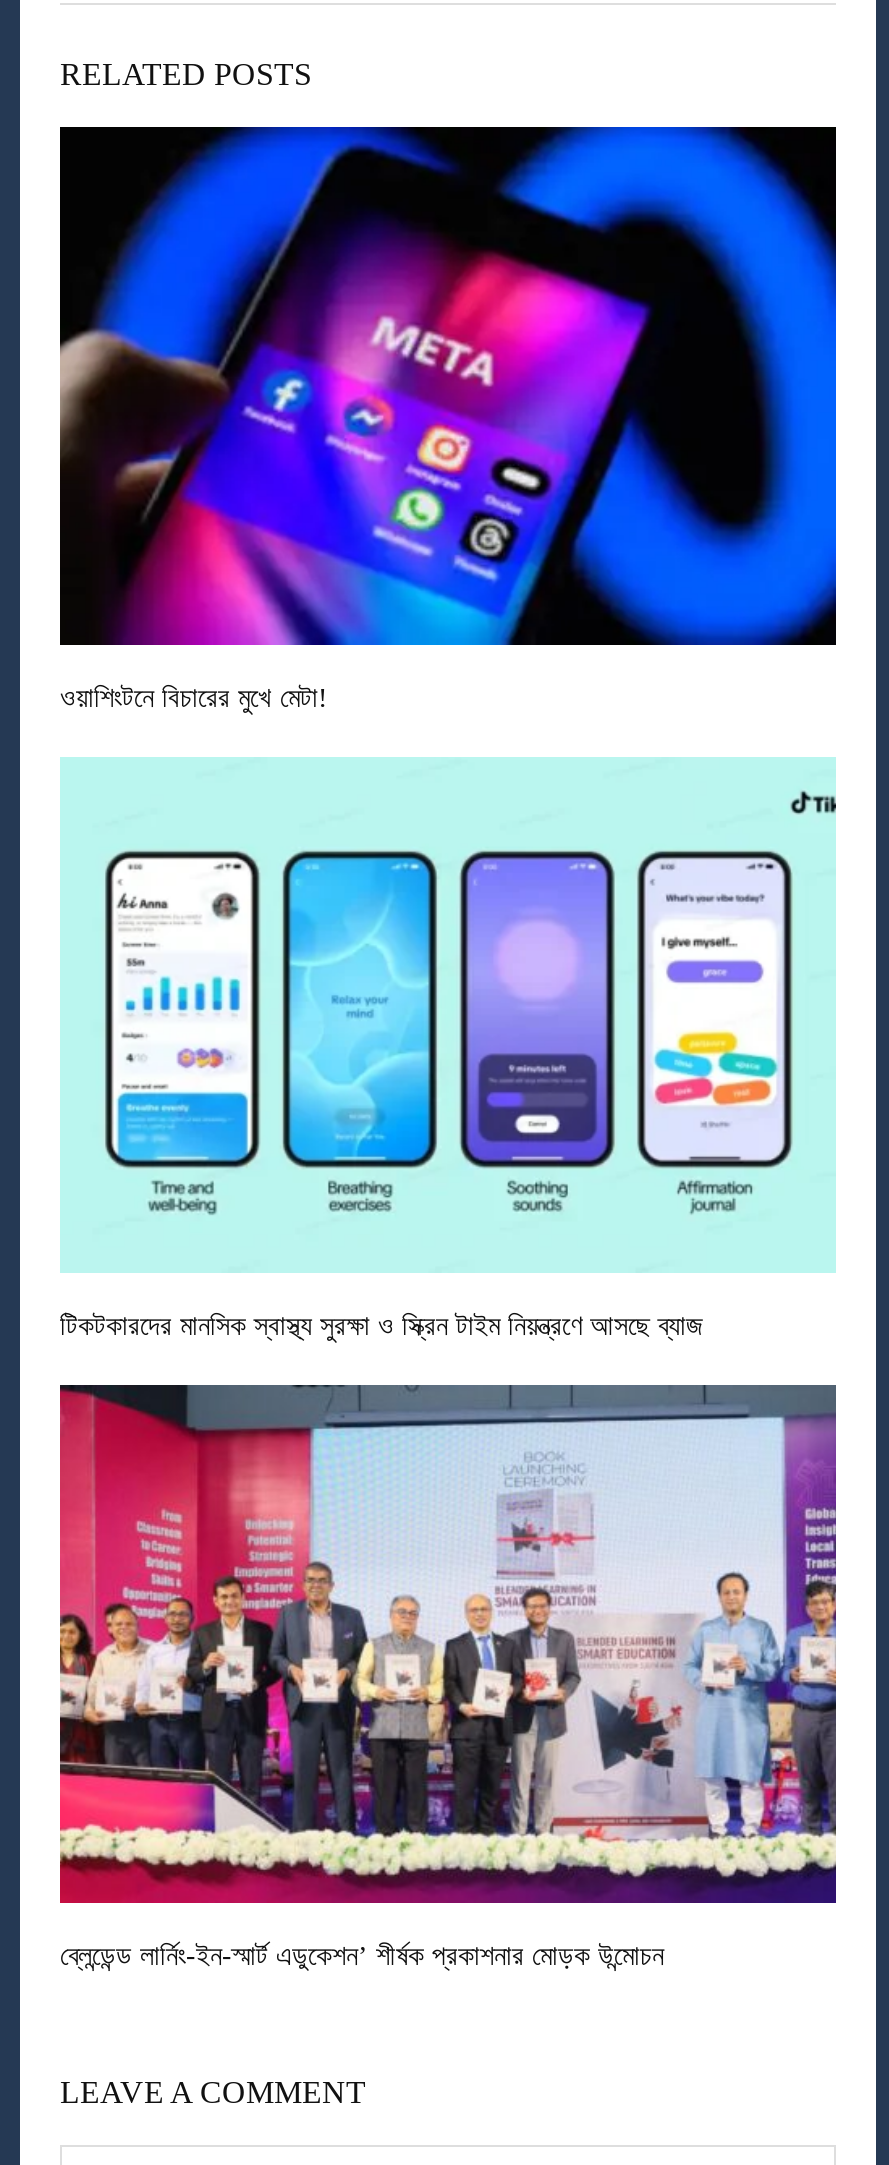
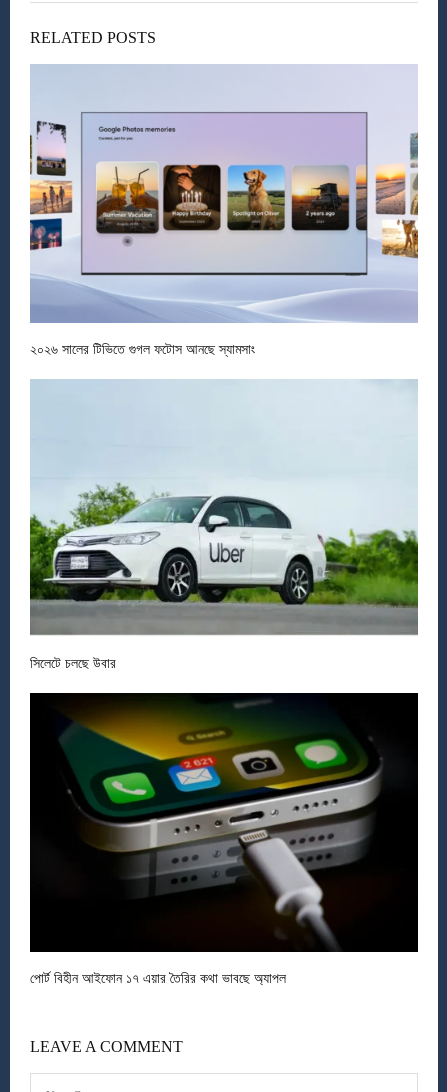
- [image]
- ওয়াশিংটনে বিচারের মুখে মেটা!
+ [image]
+ ২০২৬ সালের টিভিতে গুগল ফটোস আনছে স্যামসাং

- [image]
- টিকটকারদের মানসিক স্বাস্থ্য সুরক্ষা ও স্ক্রিন টাইম নিয়ন্ত্রণে আসছে ব্যাজ
+ [image]
+ সিলেটে চলছে উবার

- [image]
- ব্লেন্ডেন্ড লার্নিং-ইন-স্মার্ট এডুকেশন’ শীর্ষক প্রকাশনার মোড়ক উন্মোচন
+ [image]
+ পোর্ট বিহীন আইফোন ১৭ এয়ার তৈরির কথা ভাবছে অ্যাপল
